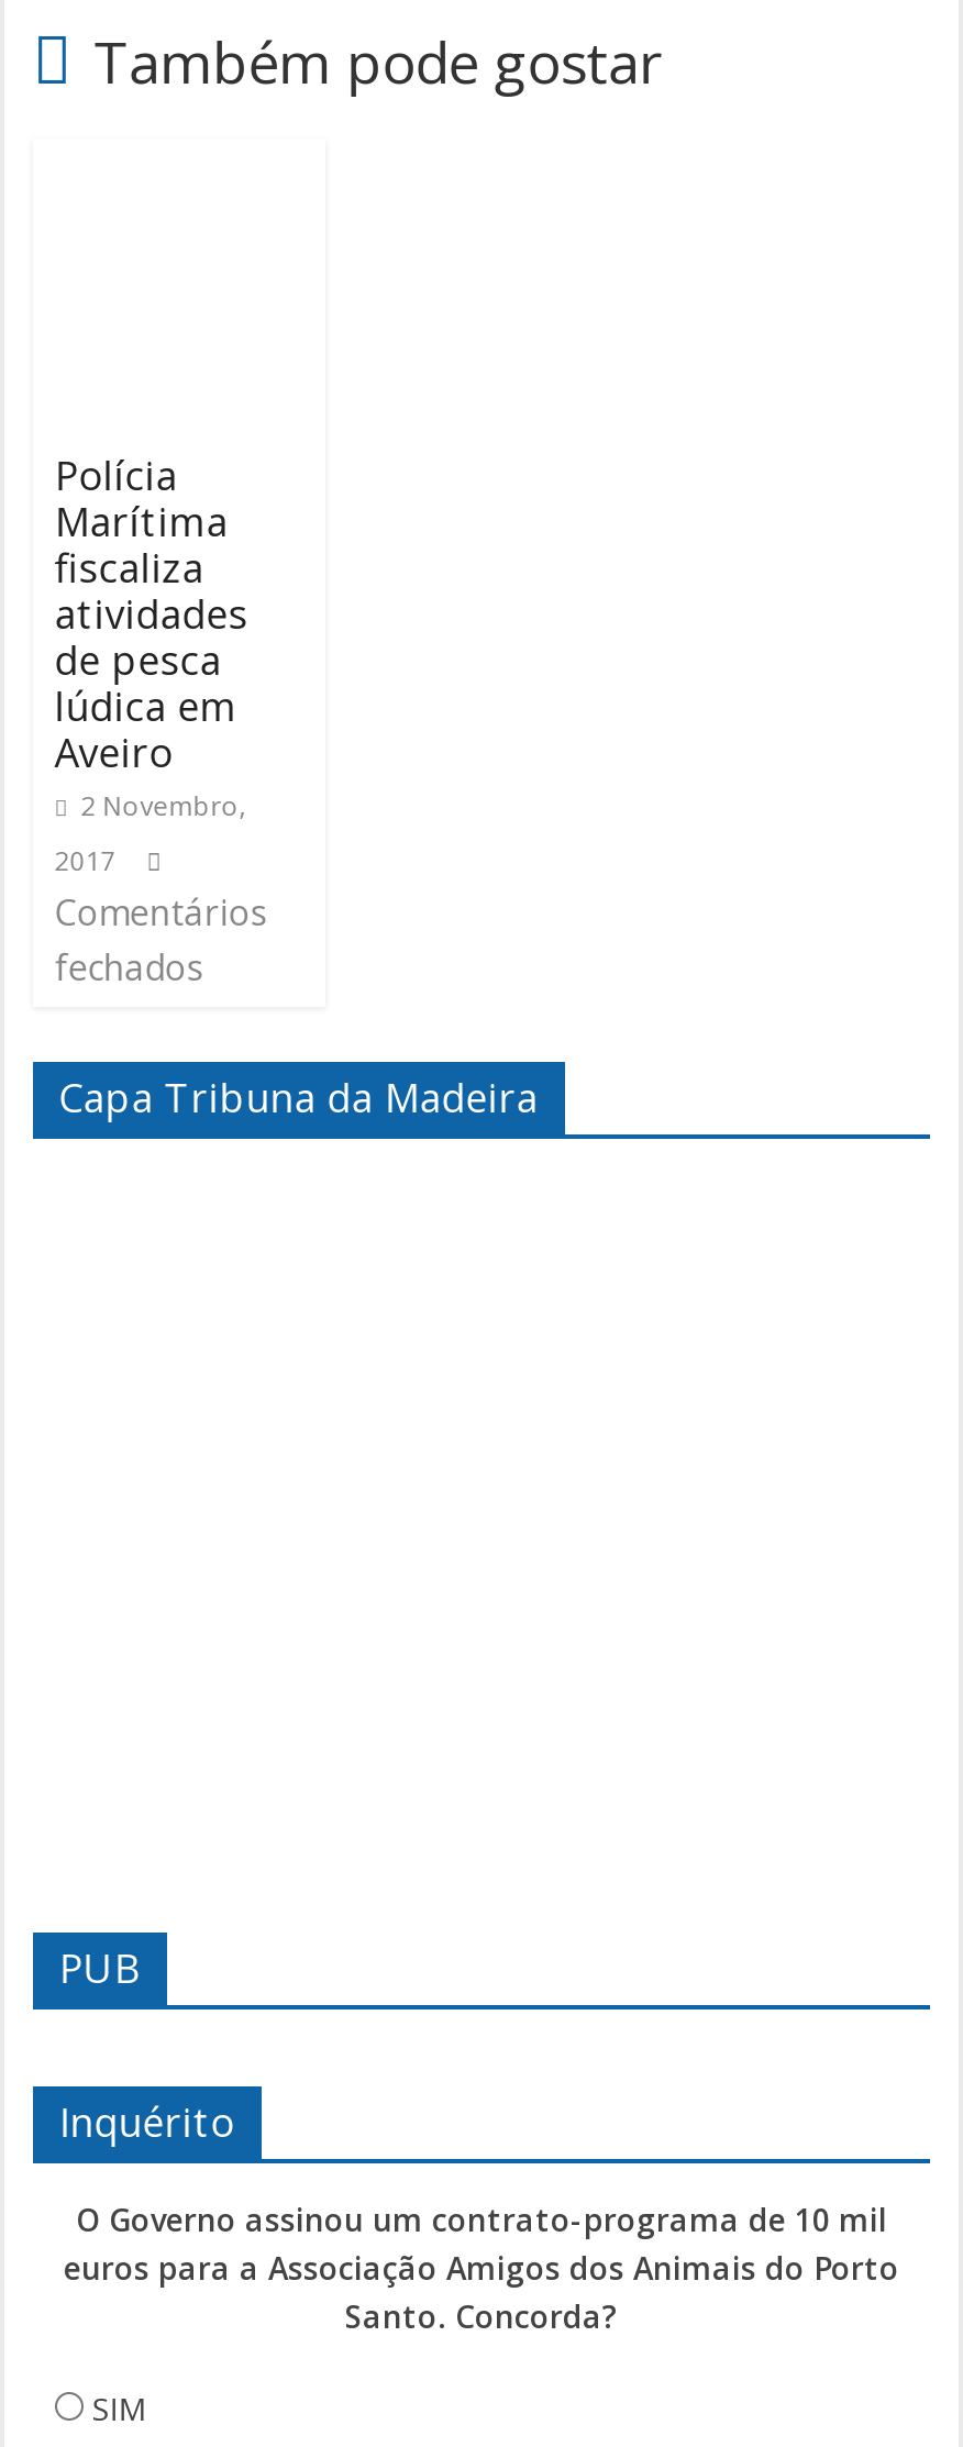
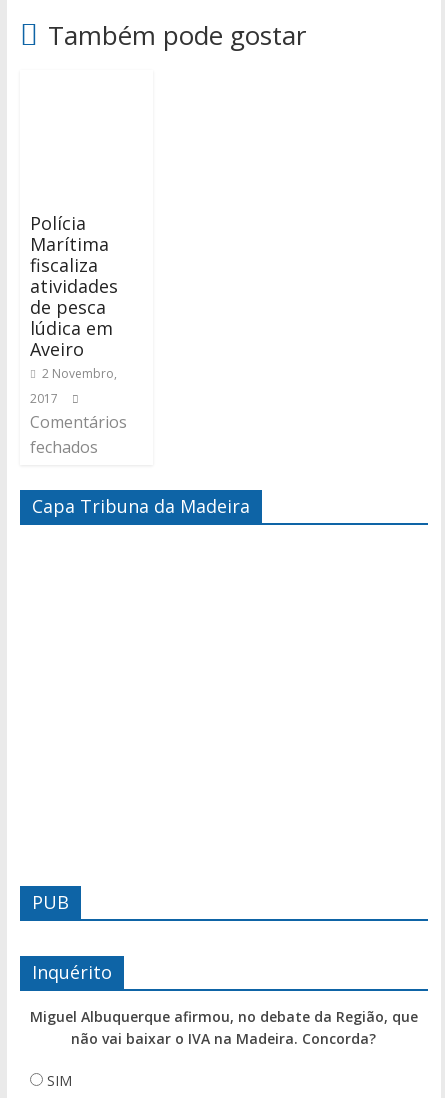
- O Governo assinou um contrato-programa de 10 mil
- euros para a Associação Amigos dos Animais do Porto
- Santo. Concorda?
+ Miguel Albuquerque afirmou, no debate da Região, que
+ não vai baixar o IVA na Madeira. Concorda?
